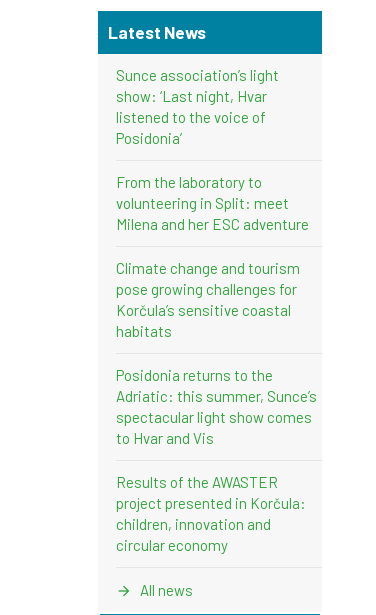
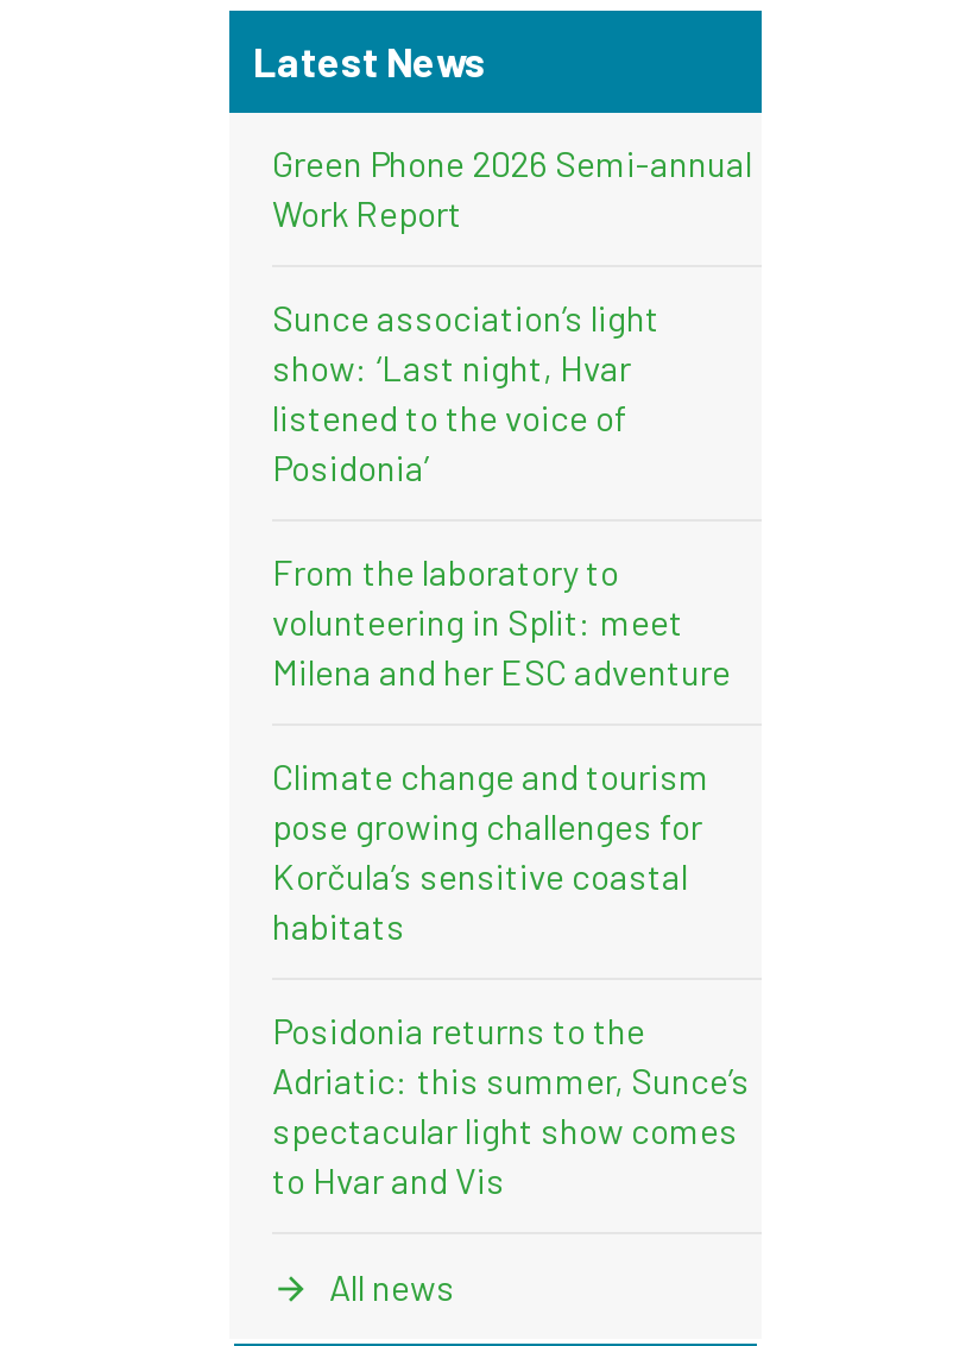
+ Green Phone 2026 Semi-annual
+ Work Report

moved down: Sunce association’s light | show: ‘Last night, Hvar | listened to the voice of | ... | spectacular light show comes | to Hvar and Vis

- Results of the AWASTER
- project presented in Korčula:
- children, innovation and
- circular economy
